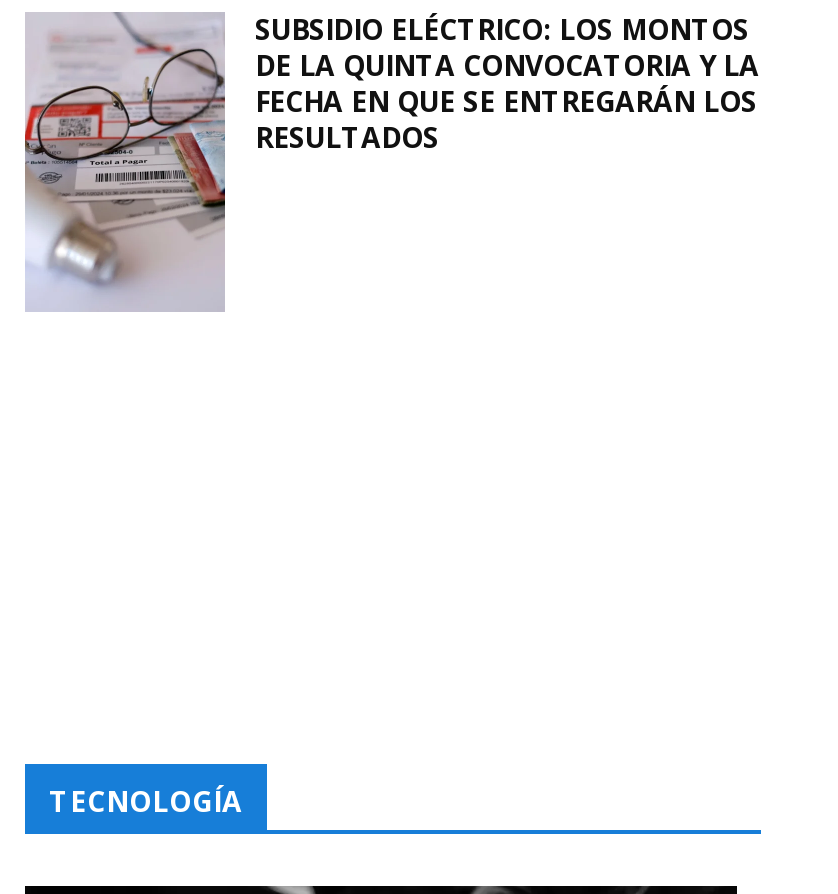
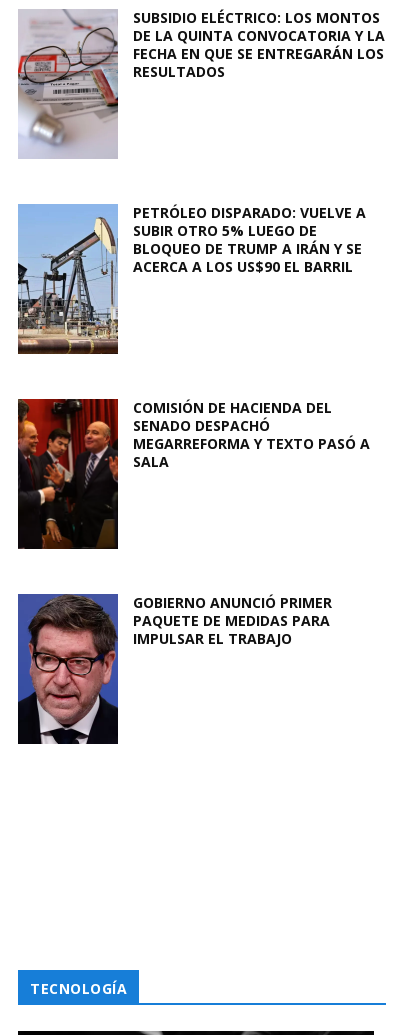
+ [image]
+ PETRÓLEO DISPARADO: VUELVE A
+ SUBIR OTRO 5% LUEGO DE
+ BLOQUEO DE TRUMP A IRÁN Y SE
+ ACERCA A LOS US$90 EL BARRIL

+ [image]
+ COMISIÓN DE HACIENDA DEL
+ SENADO DESPACHÓ
+ MEGARREFORMA Y TEXTO PASÓ A
+ SALA

+ [image]
+ GOBIERNO ANUNCIÓ PRIMER
+ PAQUETE DE MEDIDAS PARA
+ IMPULSAR EL TRABAJO
